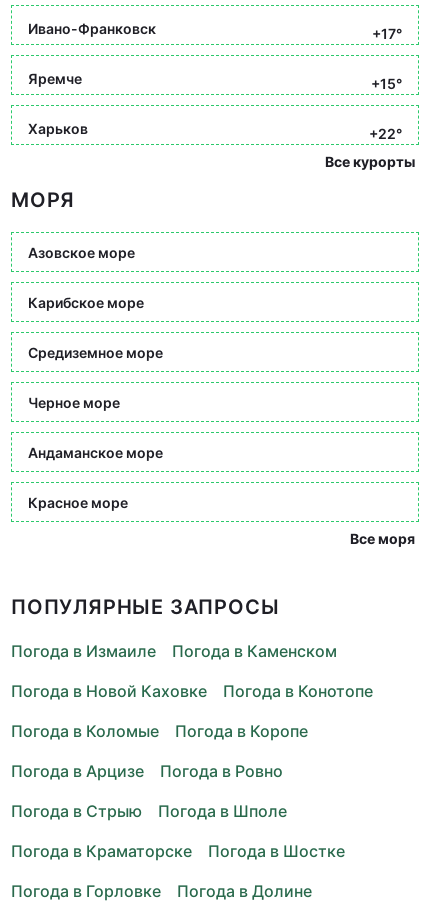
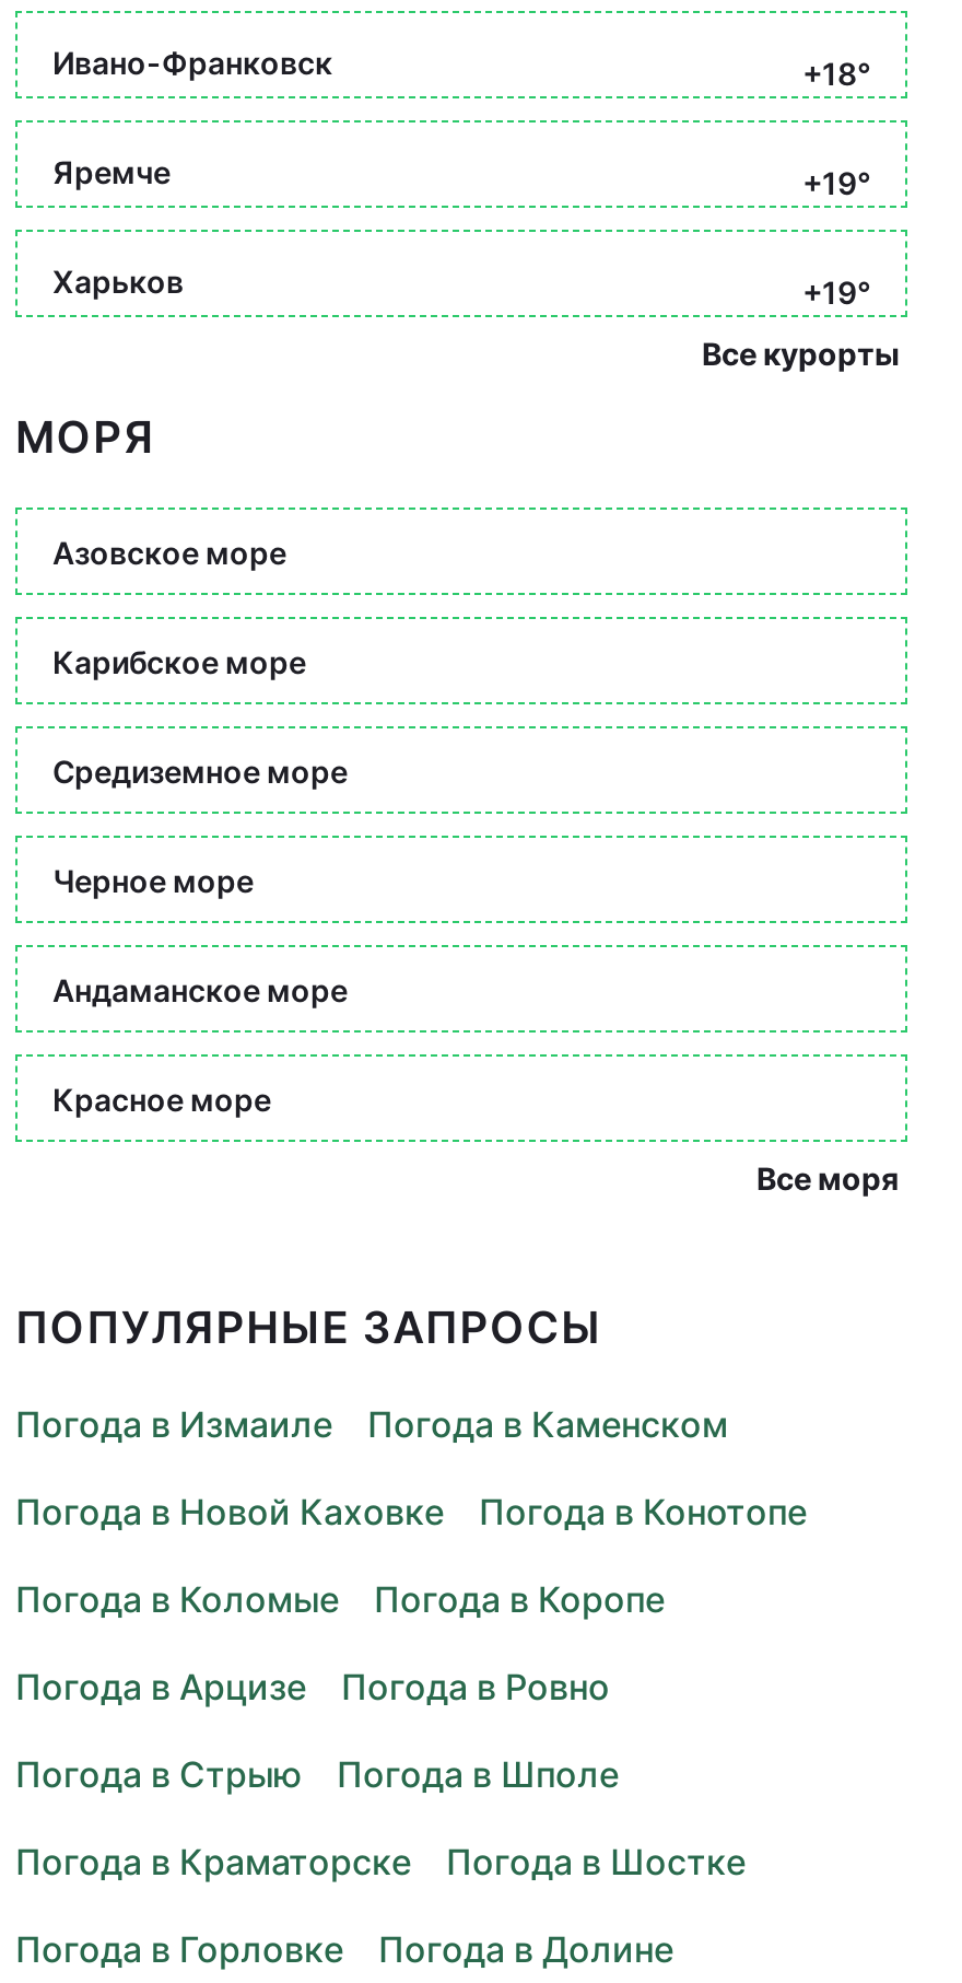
- +17°
+ +18°

- +15°
+ +19°

- +22°
+ +19°
